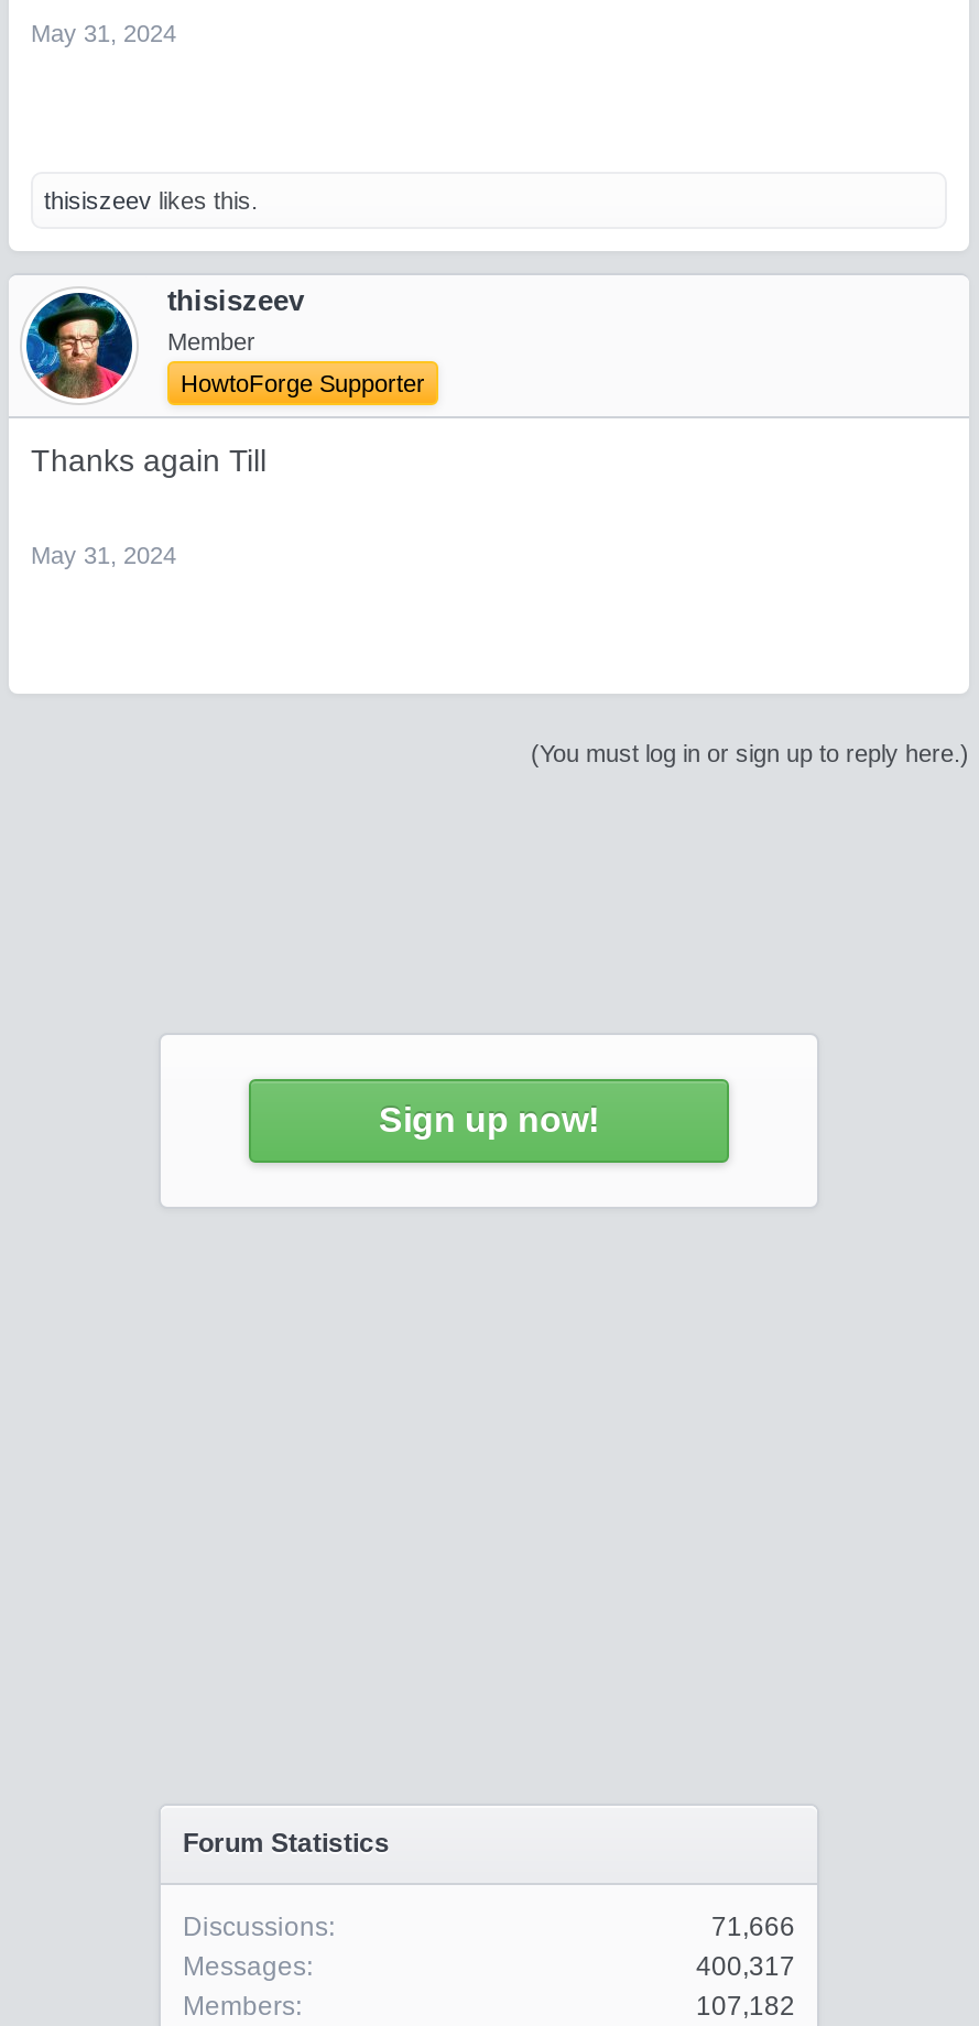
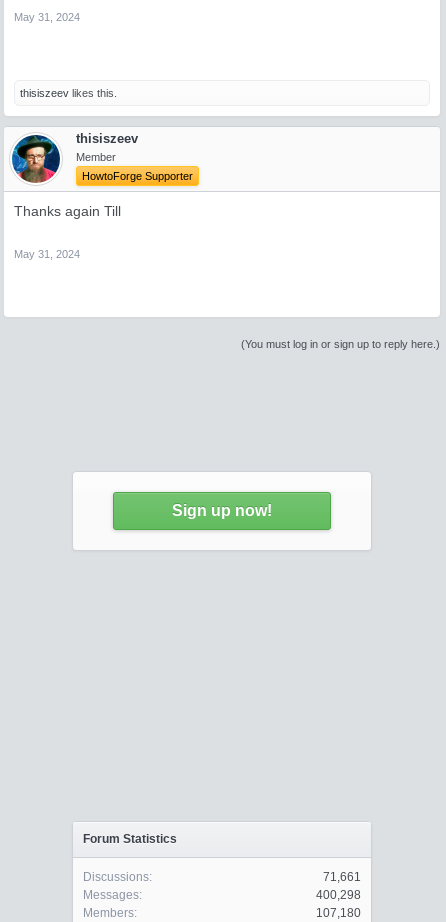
- 71,666
+ 71,661

- 400,317
+ 400,298

- 107,182
+ 107,180
